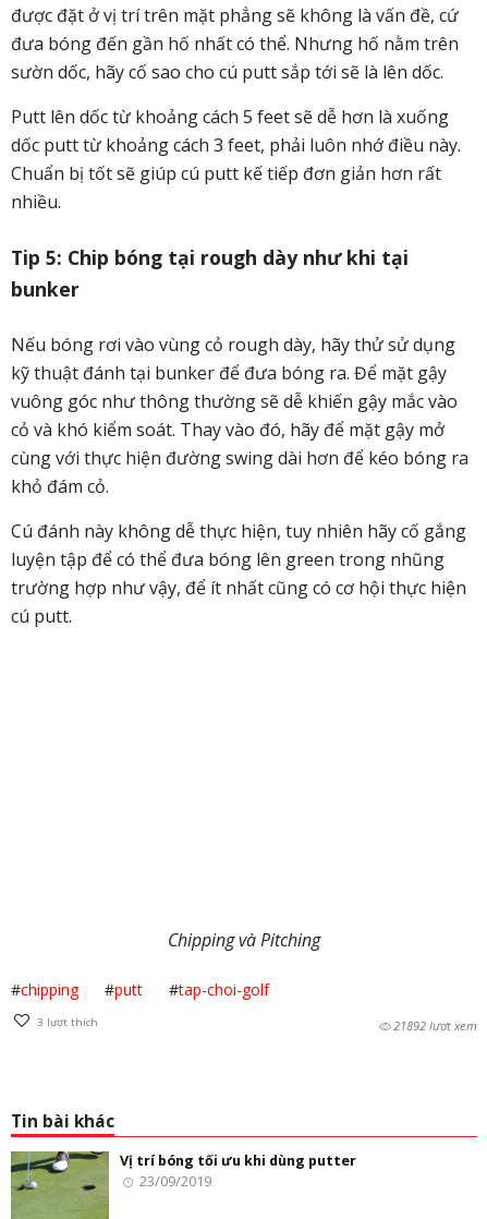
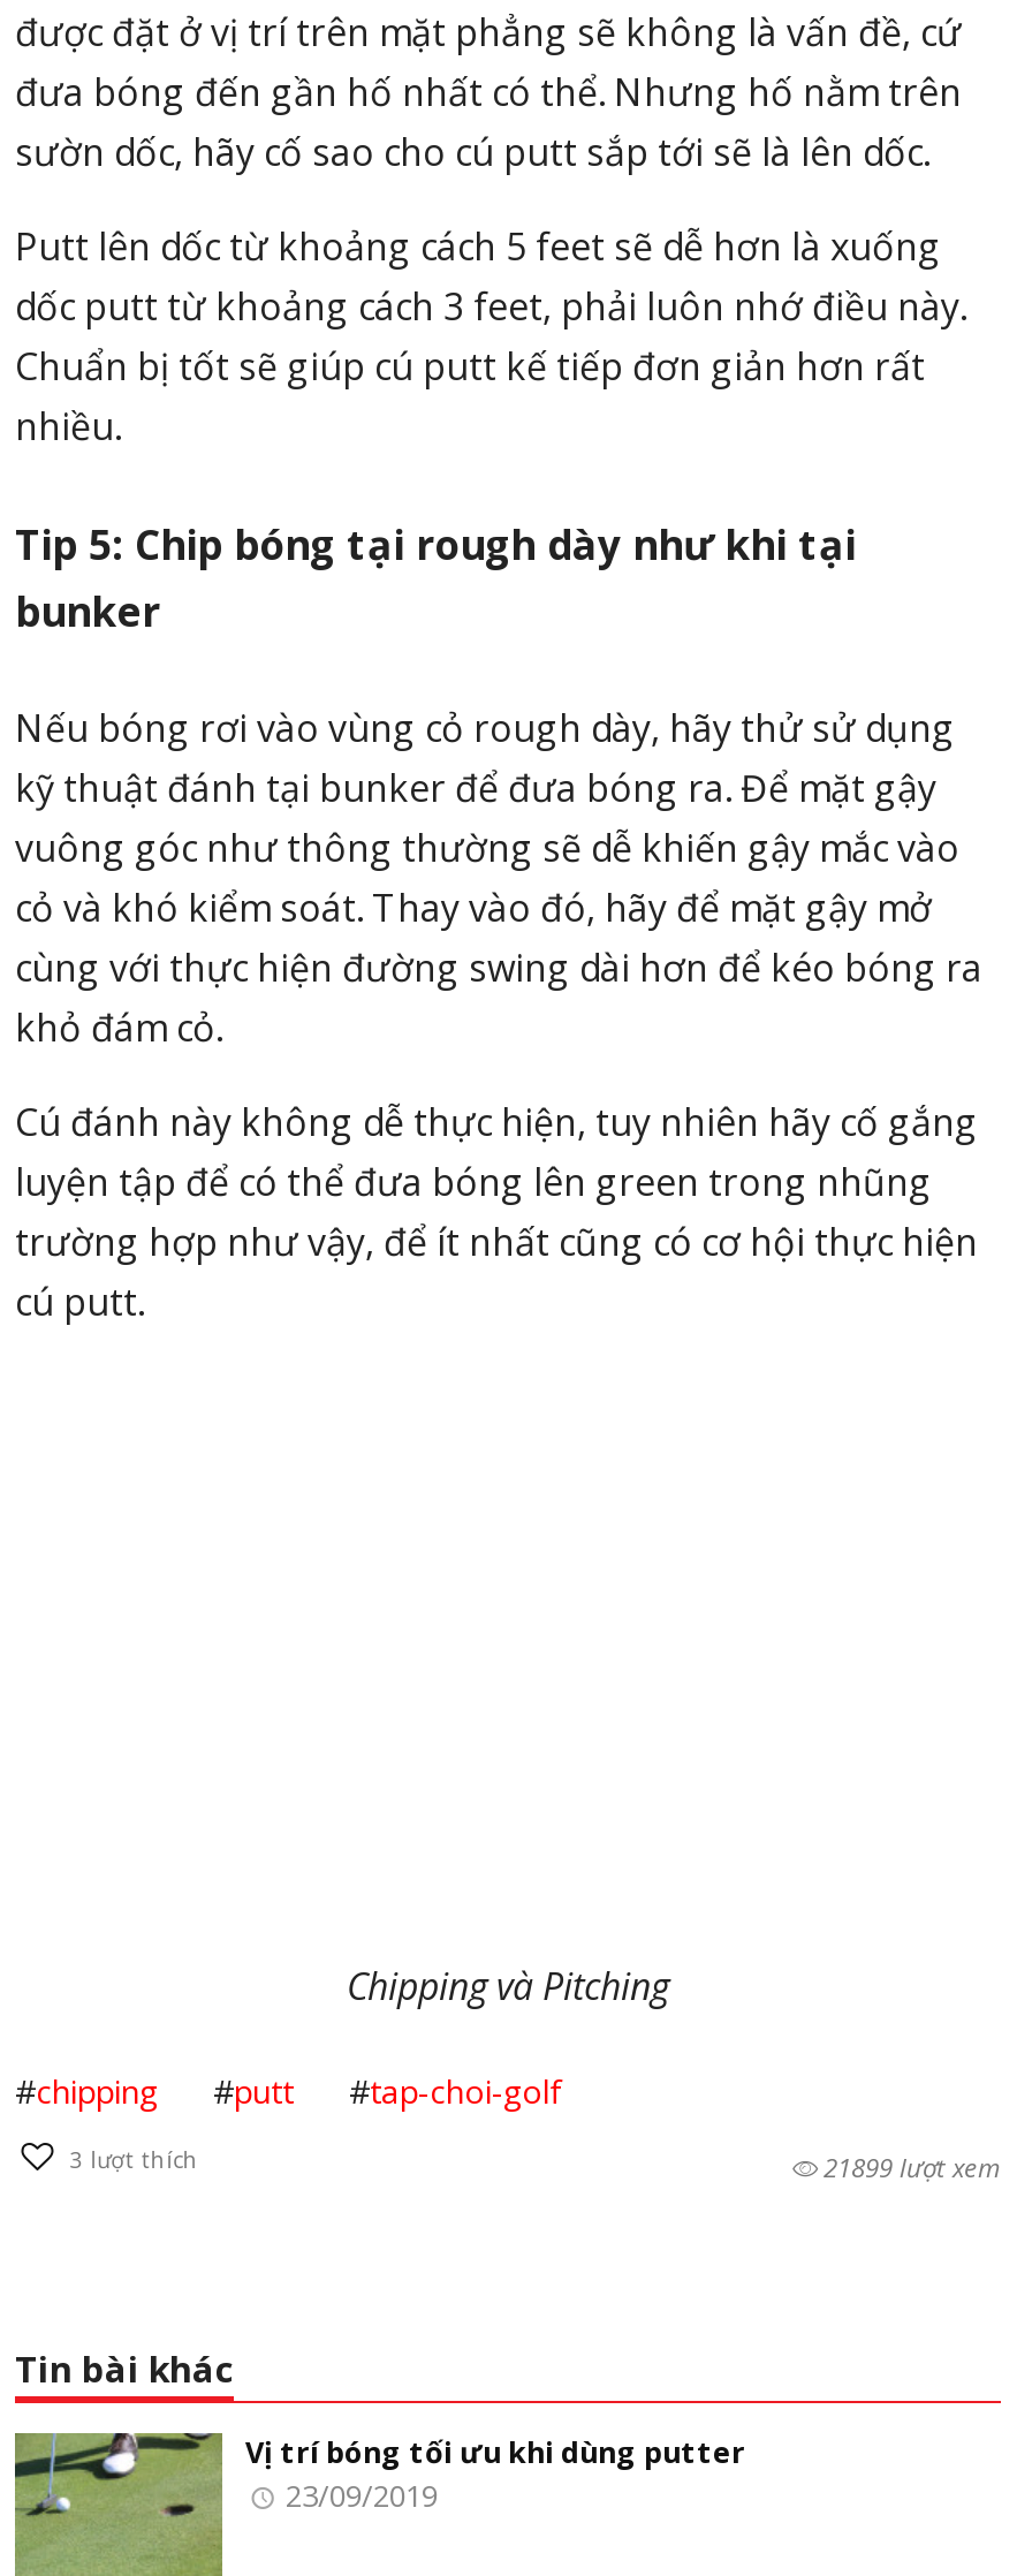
- 21892 lượt xem
+ 21899 lượt xem
